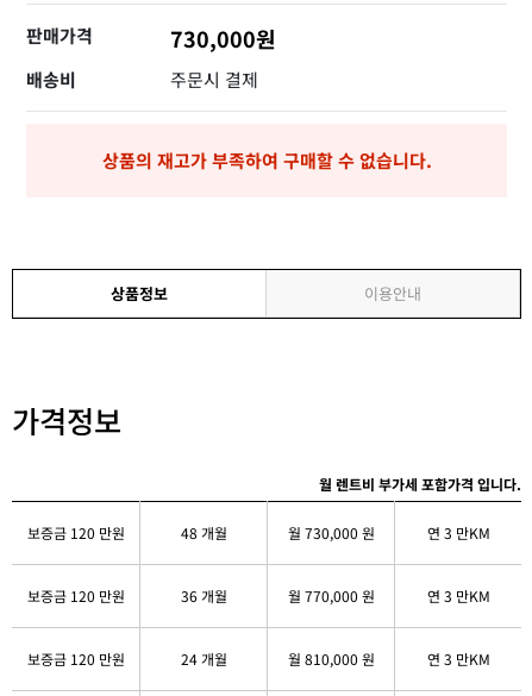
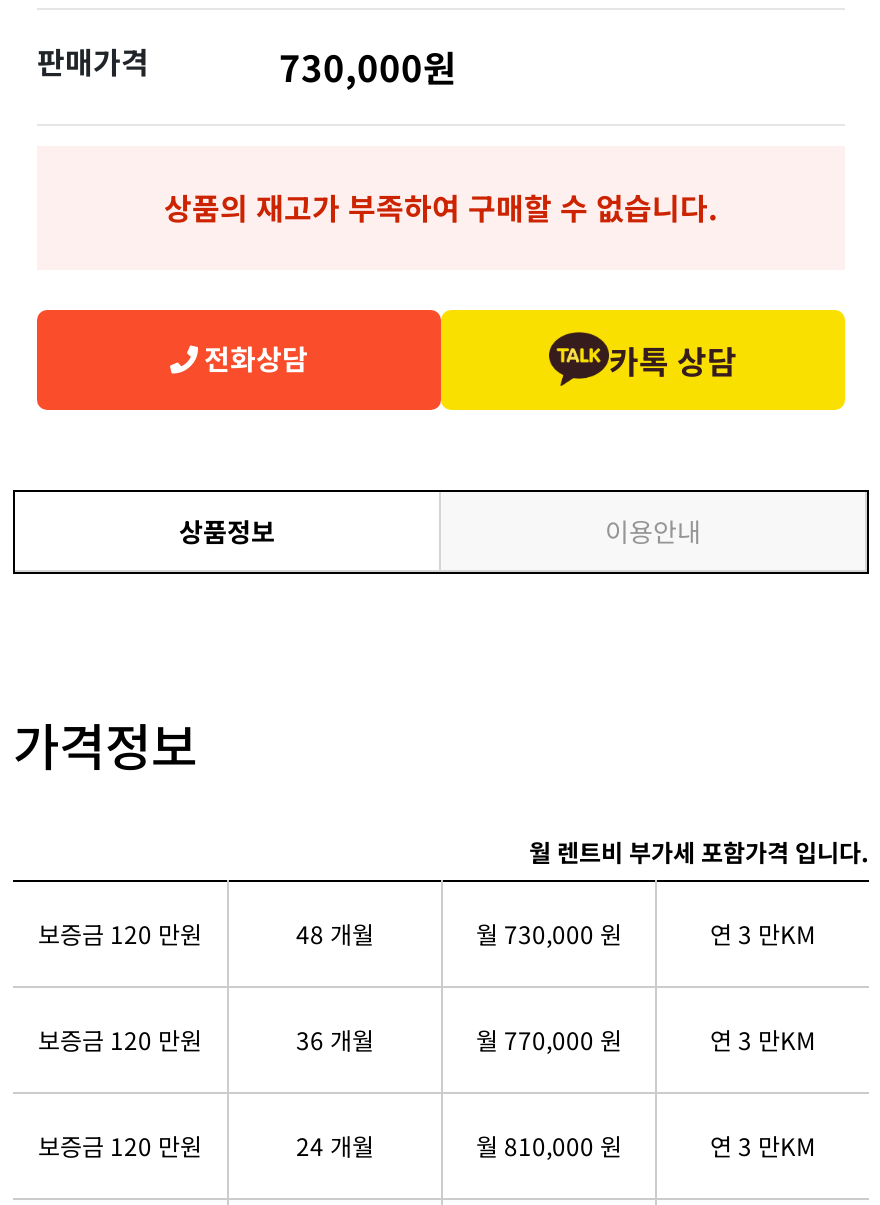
- 배송비
- 주문시 결제

moved up: 상품의 재고가 부족하여 구매할 수 없습니다.

+ 전화상담
+ 카톡 상담
